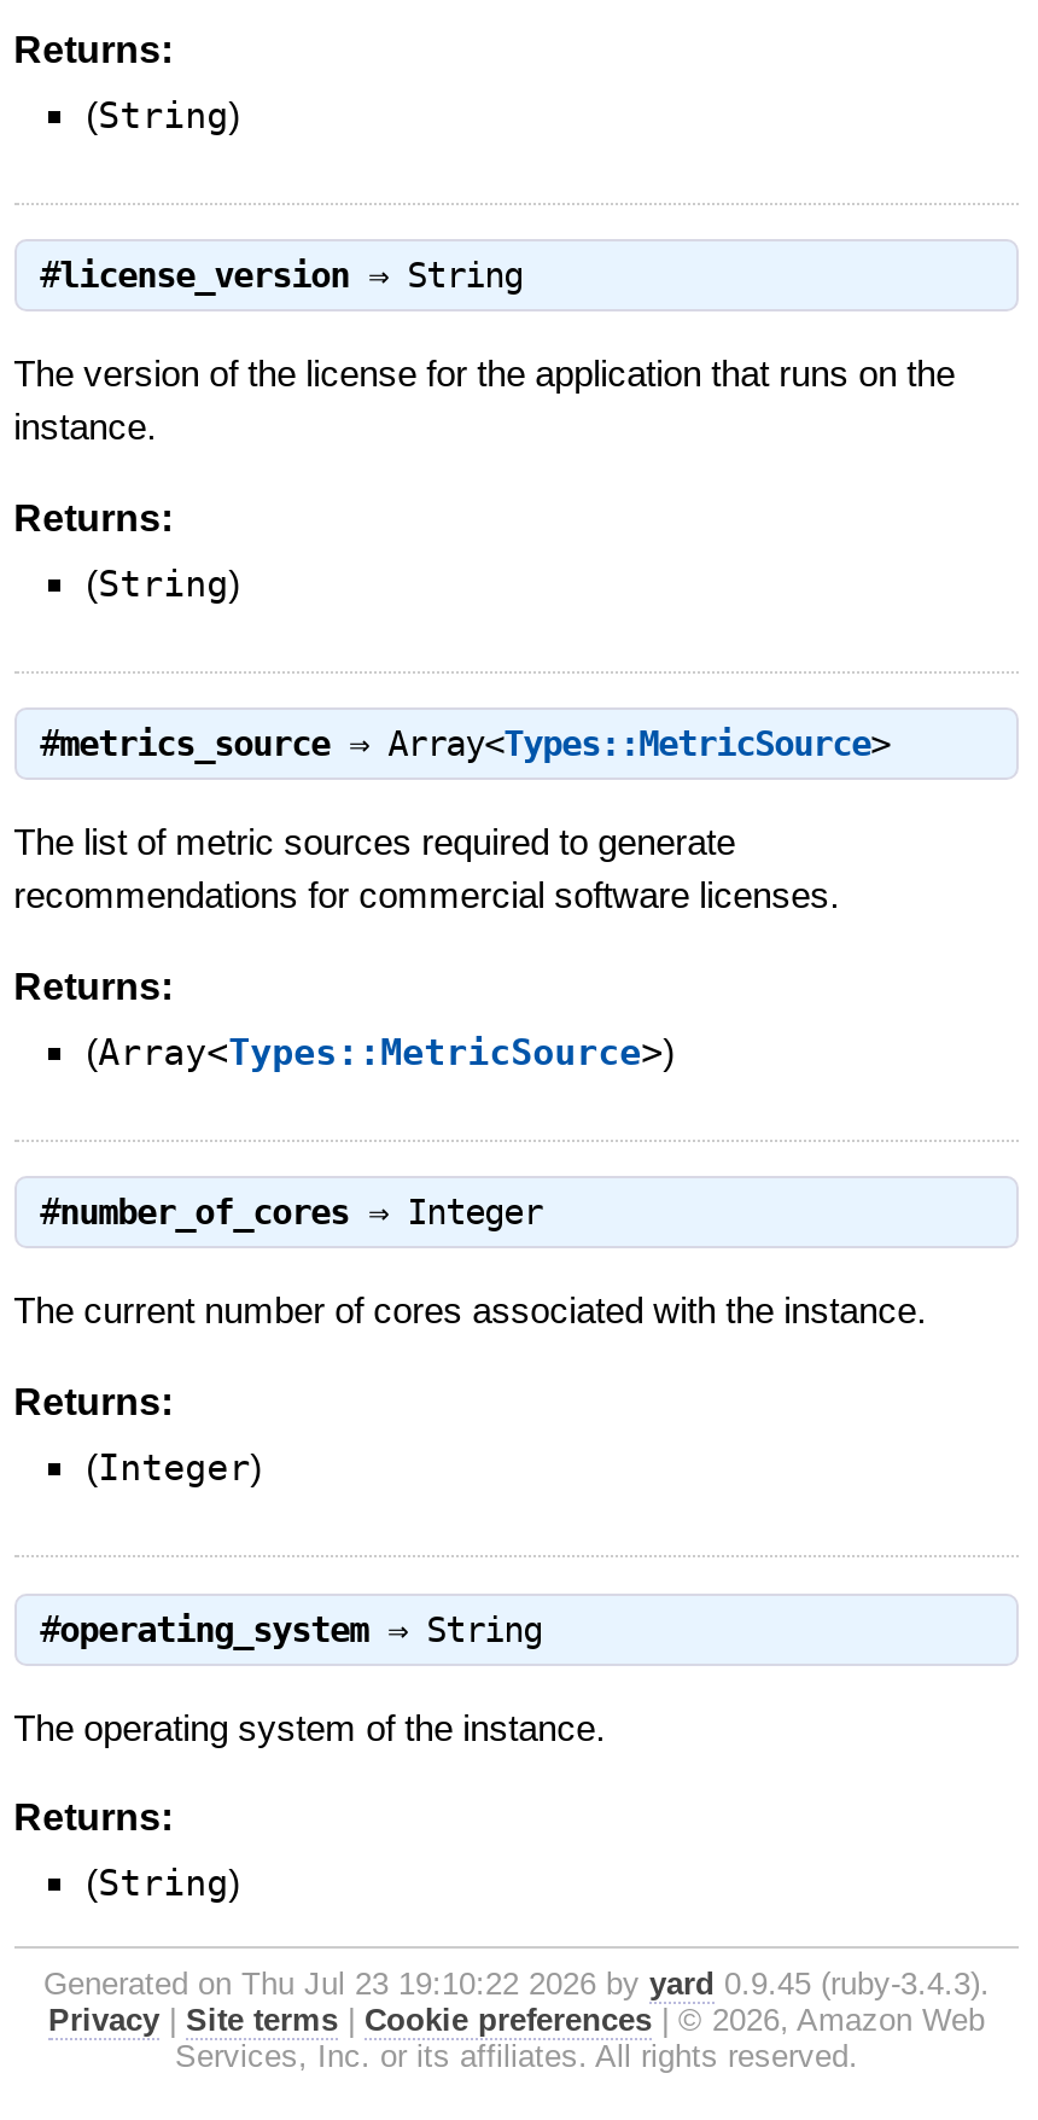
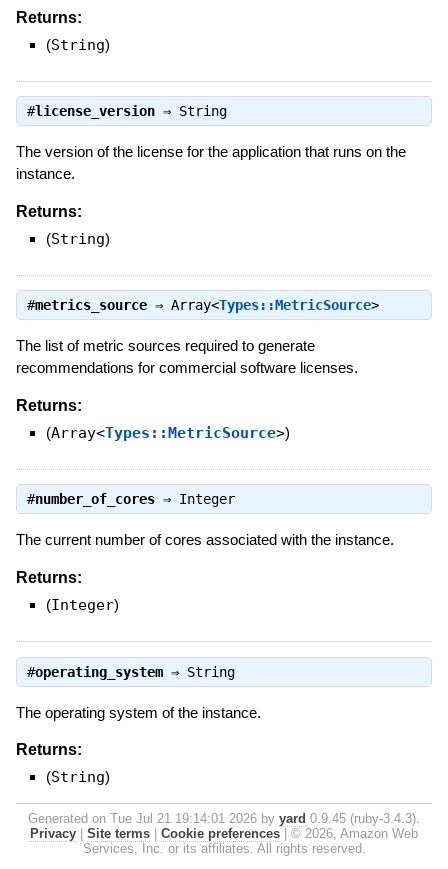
- Generated on Thu Jul 23 19:10:22 2026 by yard 0.9.45 (ruby-3.4.3).
+ Generated on Tue Jul 21 19:14:01 2026 by yard 0.9.45 (ruby-3.4.3).
